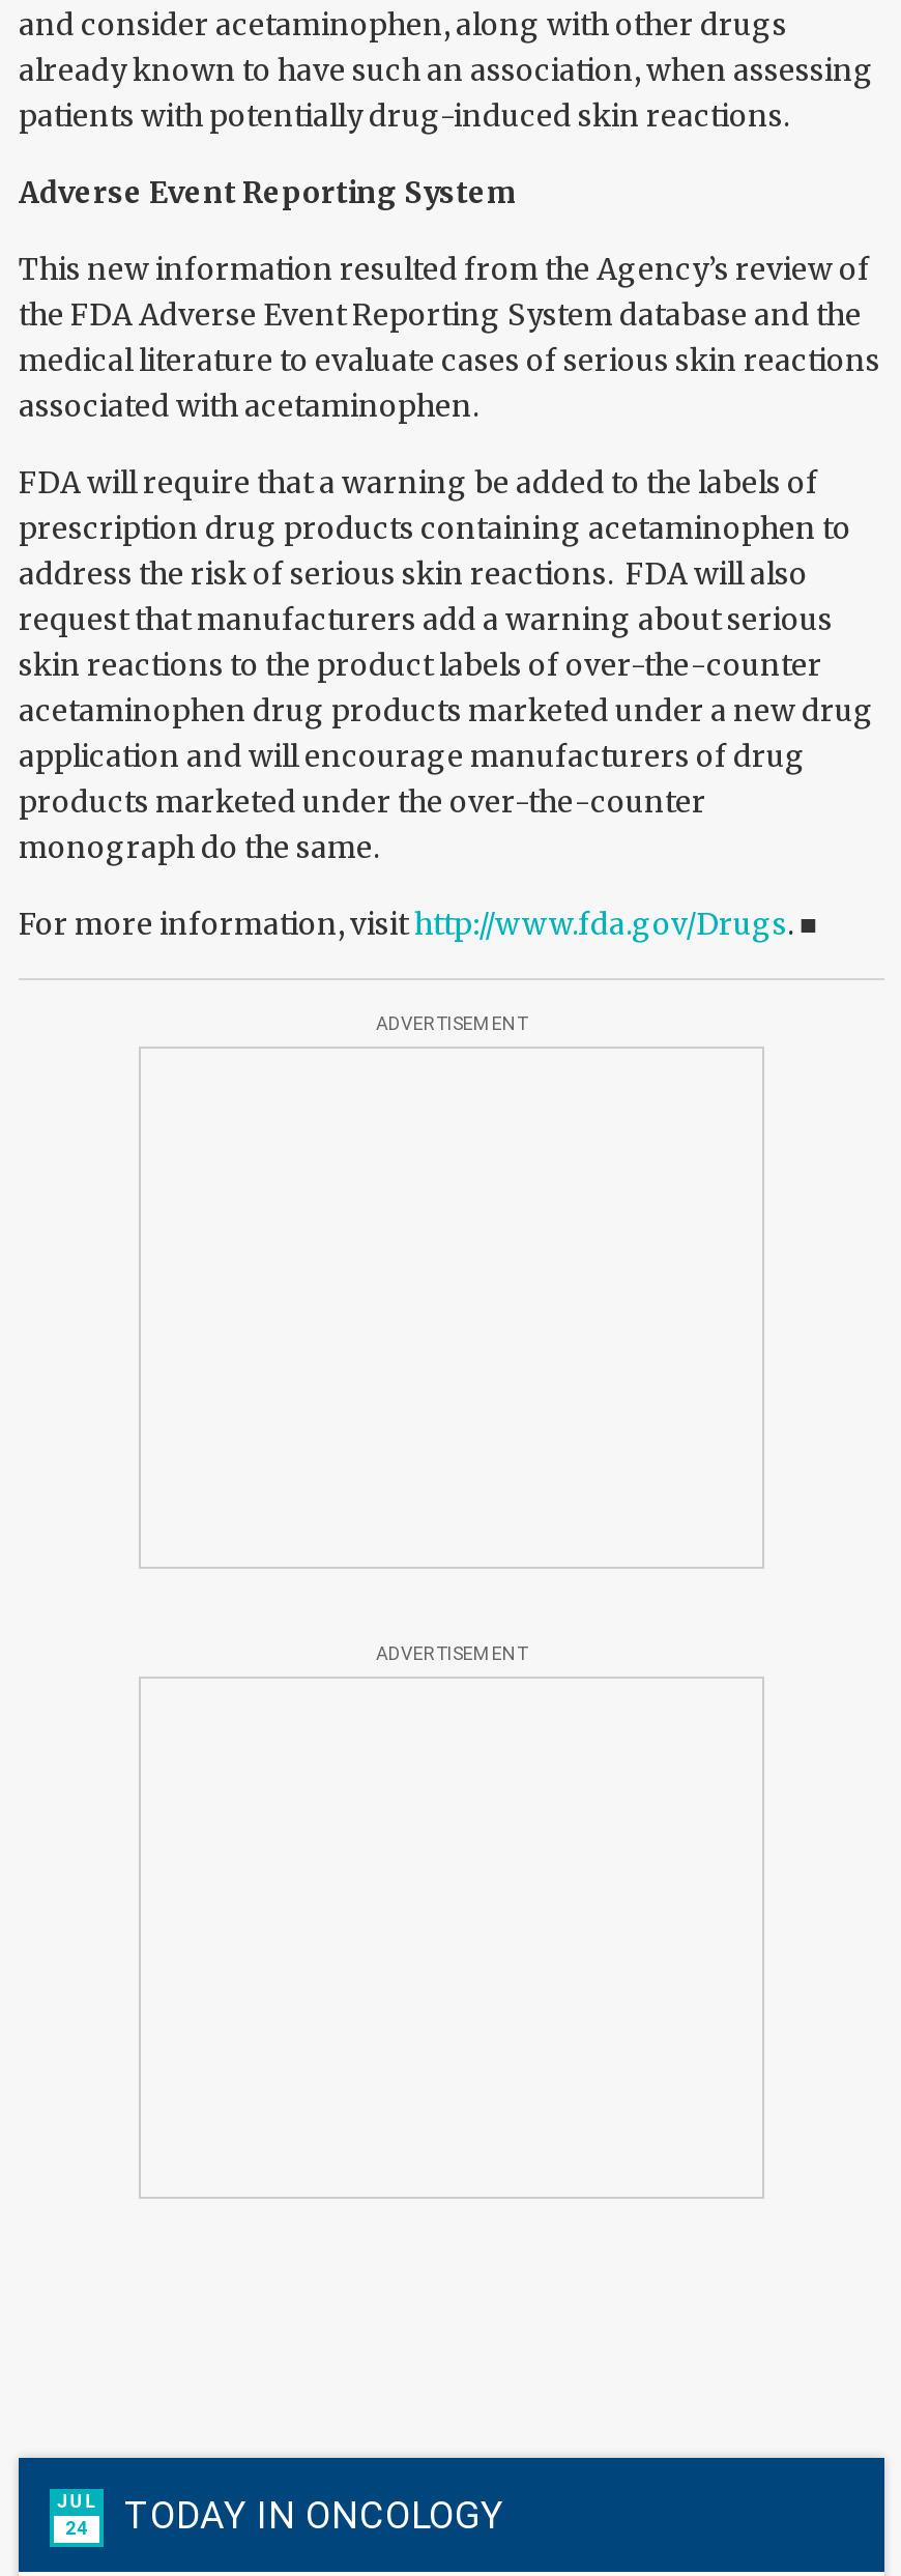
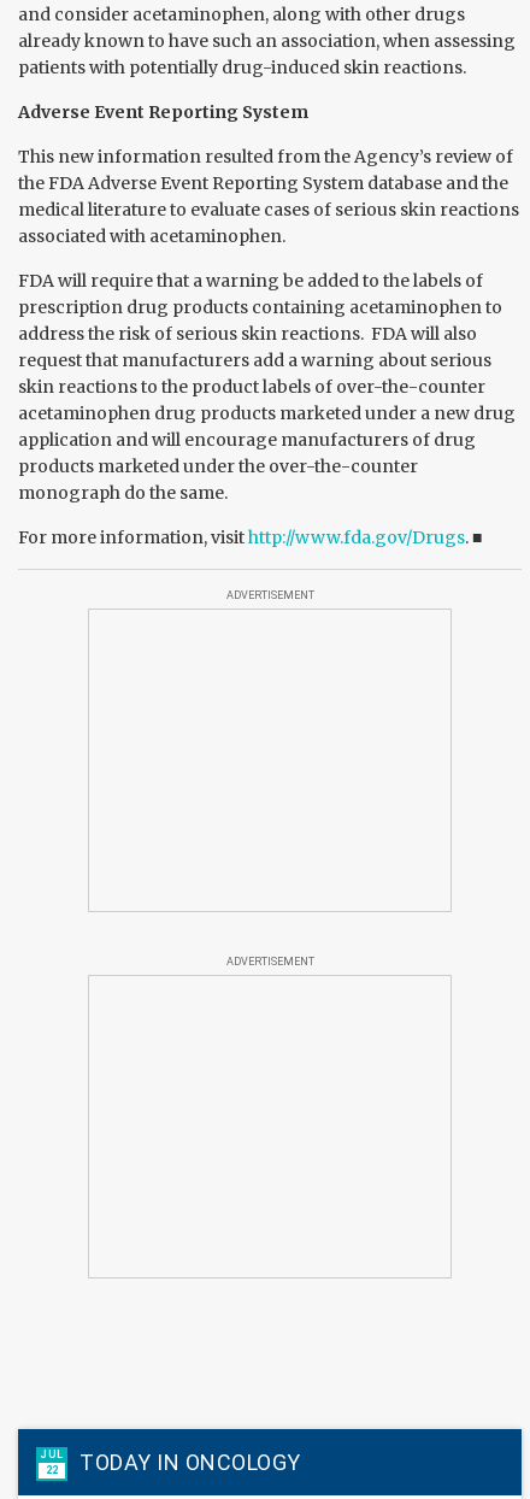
- JUL 24 TODAY IN ONCOLOGY
+ JUL 22 TODAY IN ONCOLOGY
